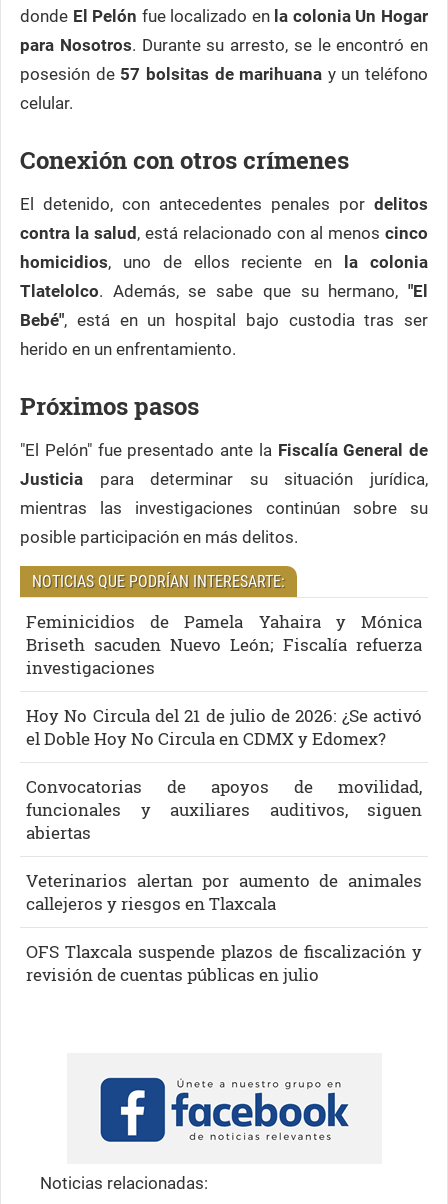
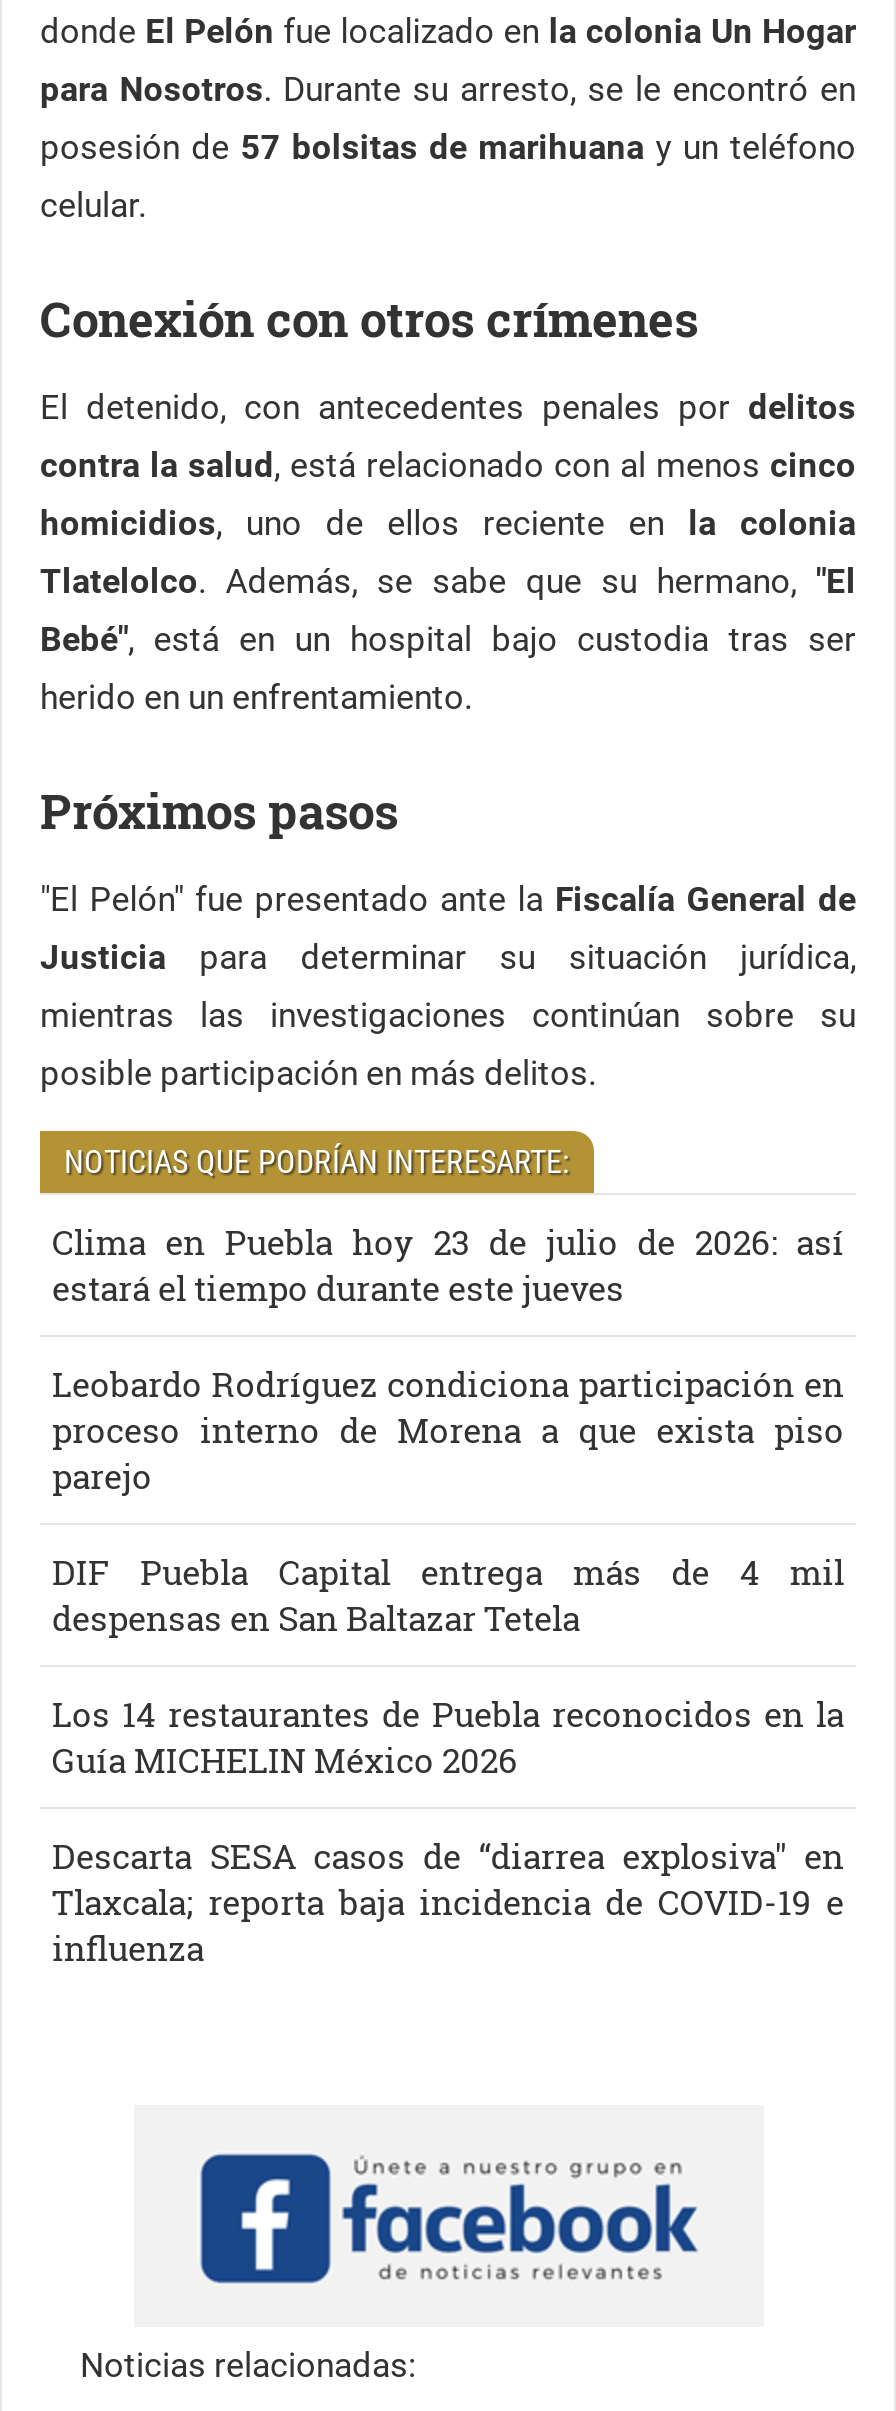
- Feminicidios de Pamela Yahaira y Mónica
- Briseth sacuden Nuevo León; Fiscalía refuerza
- investigaciones
+ Clima en Puebla hoy 23 de julio de 2026: así
+ estará el tiempo durante este jueves

- Hoy No Circula del 21 de julio de 2026: ¿Se activó
- el Doble Hoy No Circula en CDMX y Edomex?
+ Leobardo Rodríguez condiciona participación en
+ proceso interno de Morena a que exista piso
+ parejo

- Convocatorias de apoyos de movilidad,
- funcionales y auxiliares auditivos, siguen
- abiertas
+ DIF Puebla Capital entrega más de 4 mil
+ despensas en San Baltazar Tetela

- Veterinarios alertan por aumento de animales
- callejeros y riesgos en Tlaxcala
+ Los 14 restaurantes de Puebla reconocidos en la
+ Guía MICHELIN México 2026

- OFS Tlaxcala suspende plazos de fiscalización y
- revisión de cuentas públicas en julio
+ Descarta SESA casos de “diarrea explosiva" en
+ Tlaxcala; reporta baja incidencia de COVID-19 e
+ influenza
